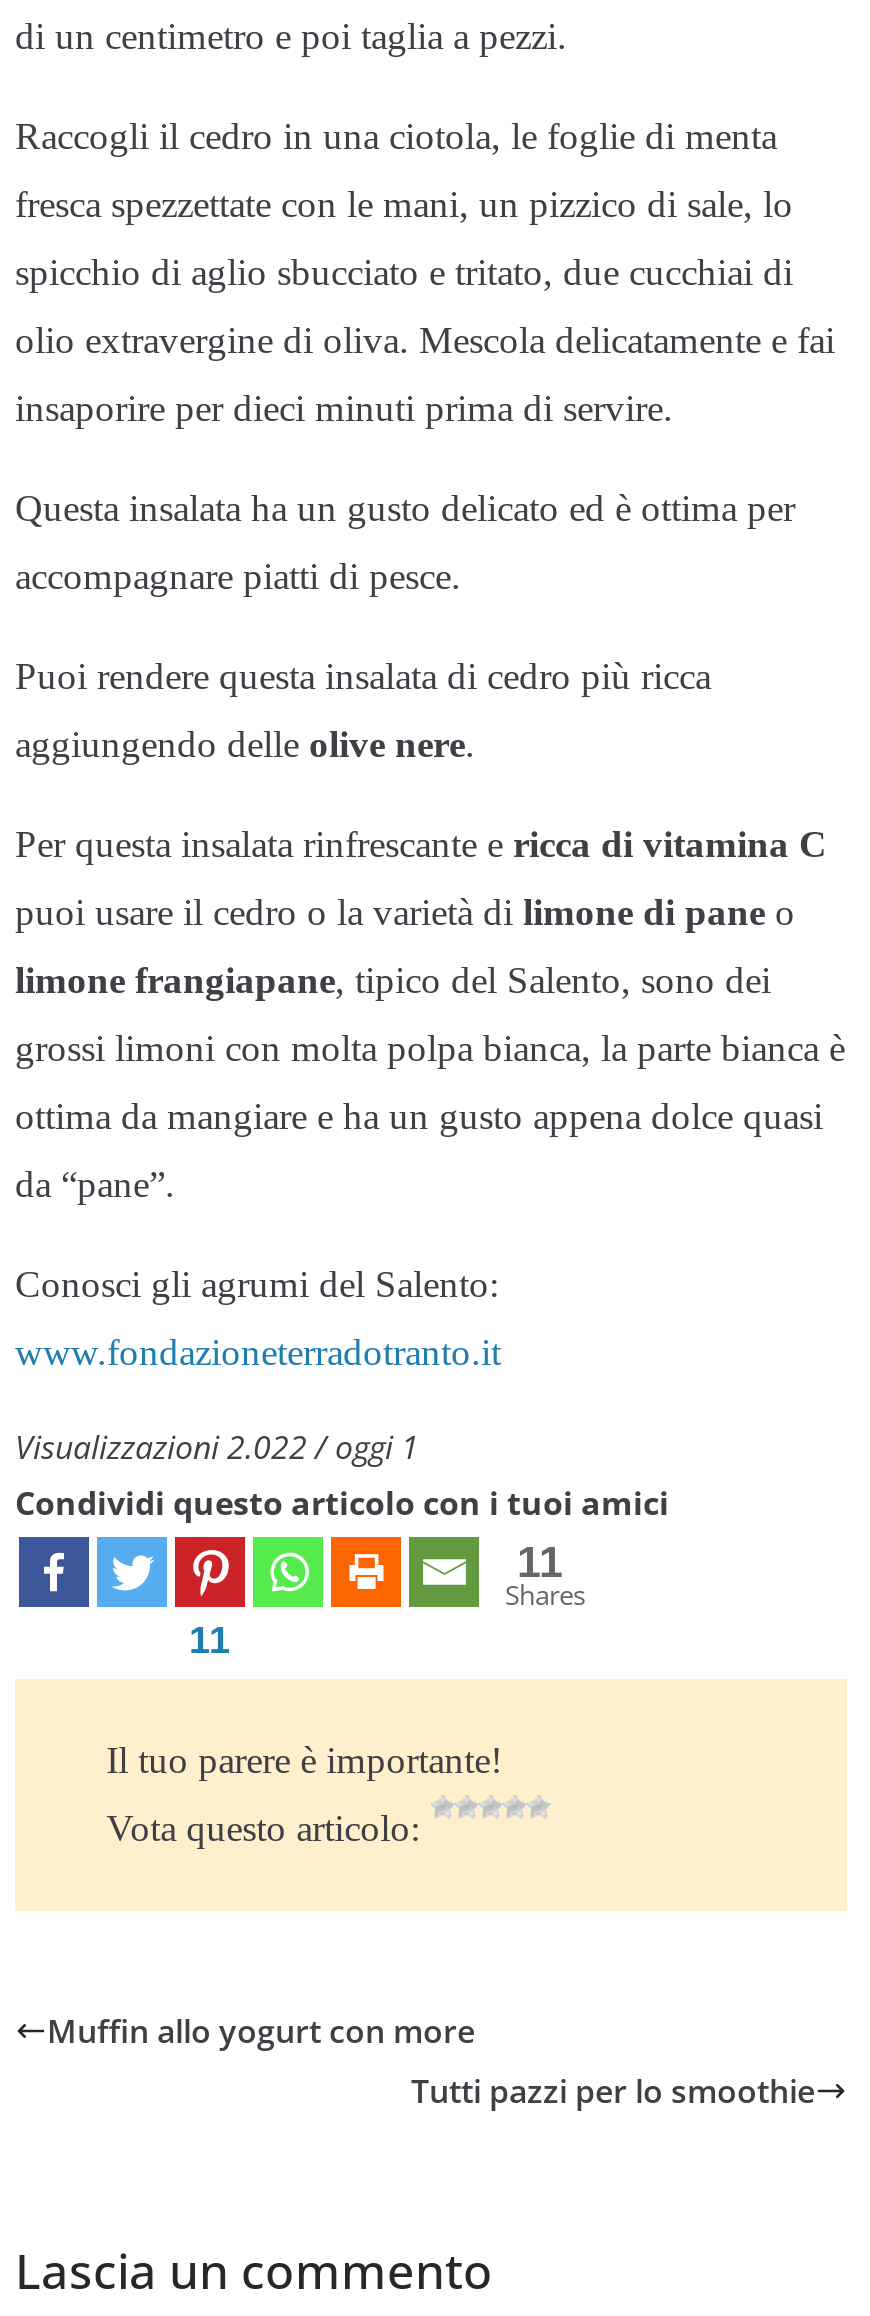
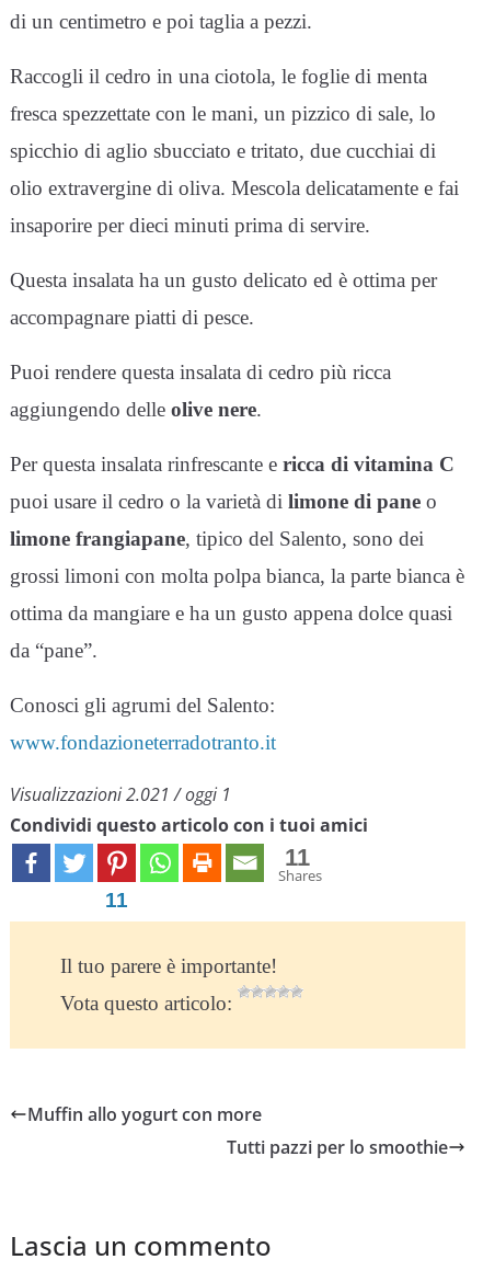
- Visualizzazioni 2.022 / oggi 1
+ Visualizzazioni 2.021 / oggi 1
